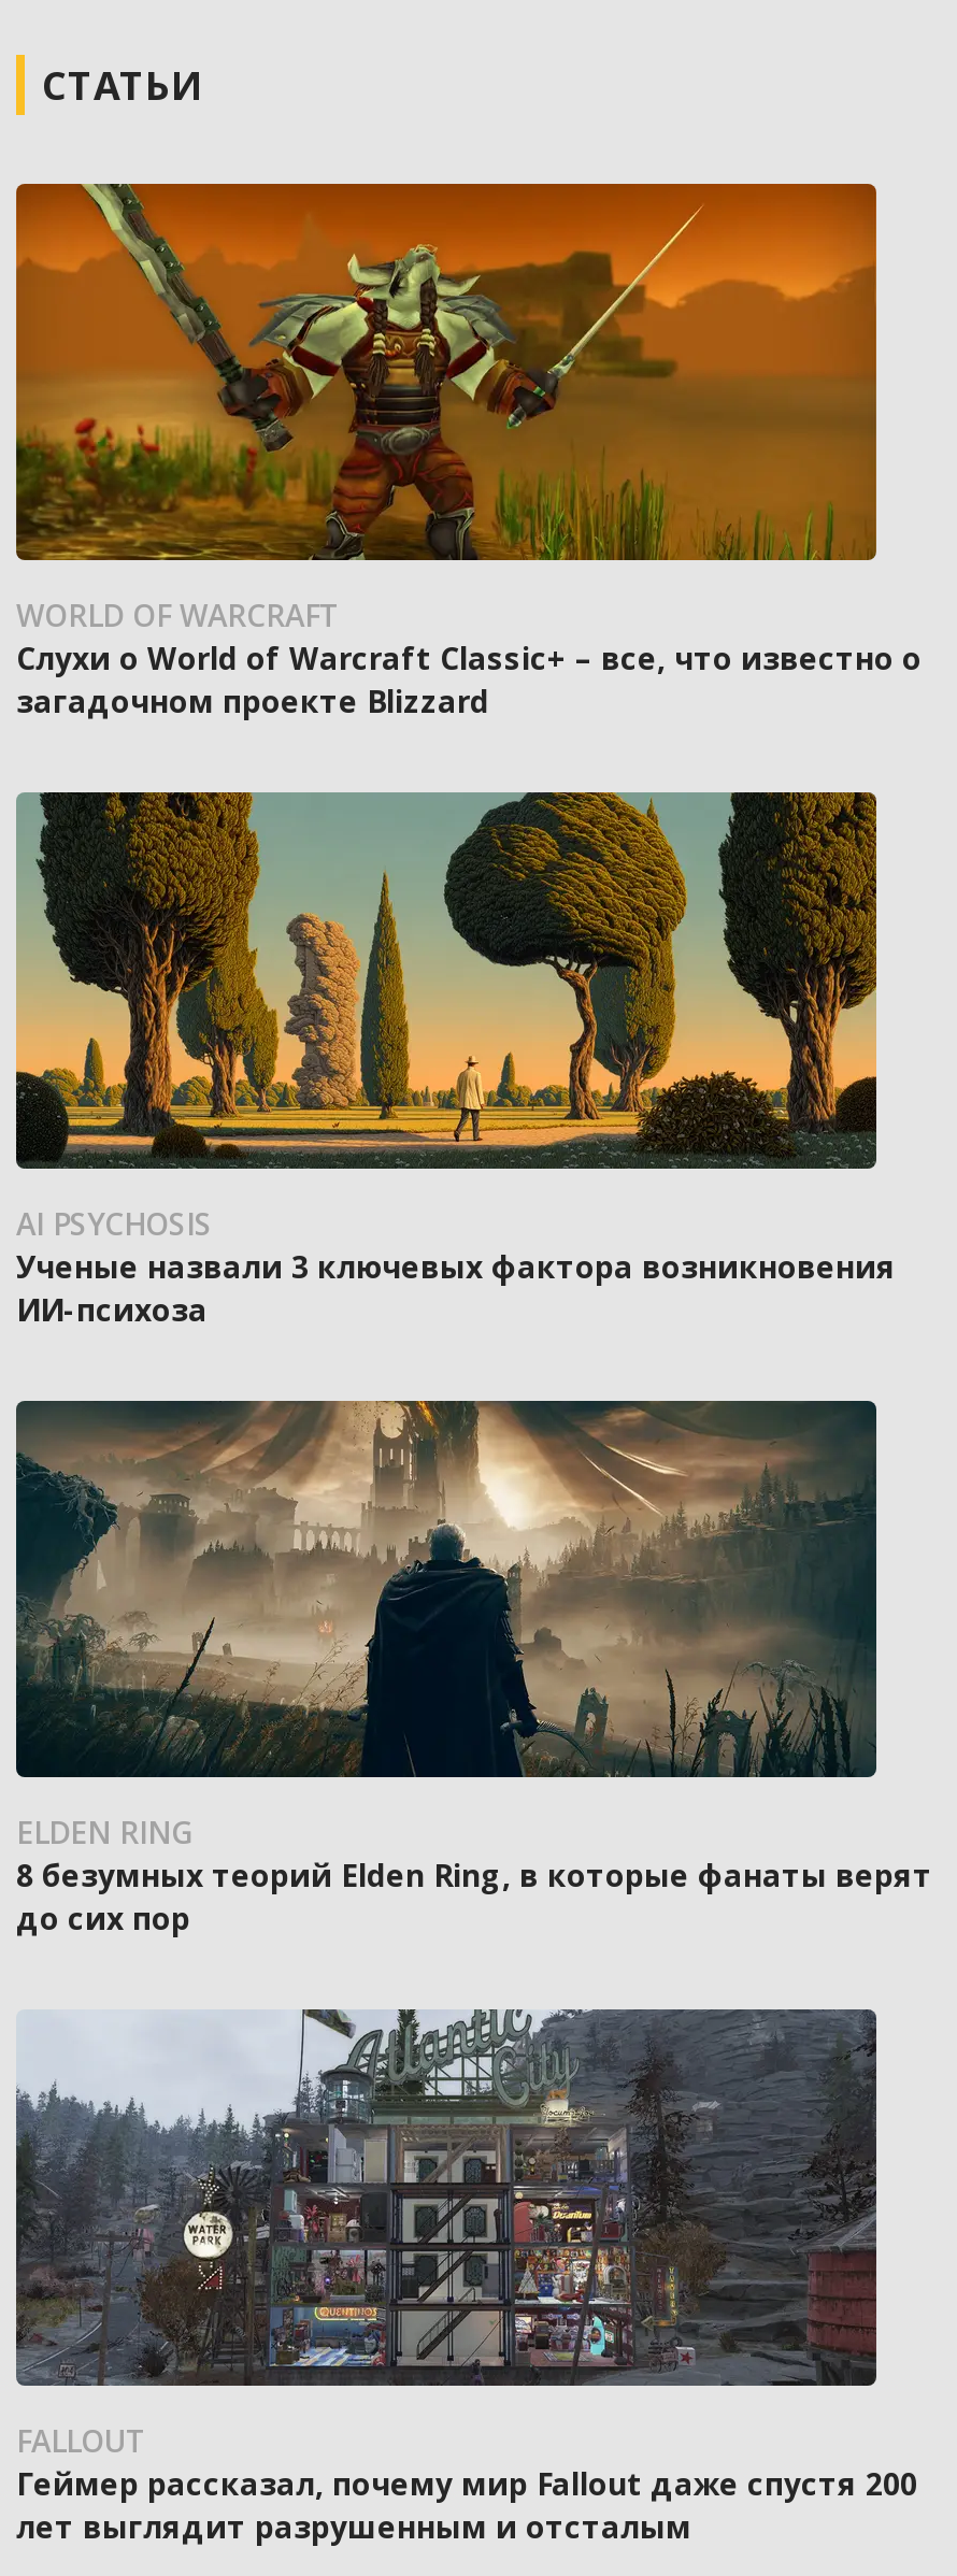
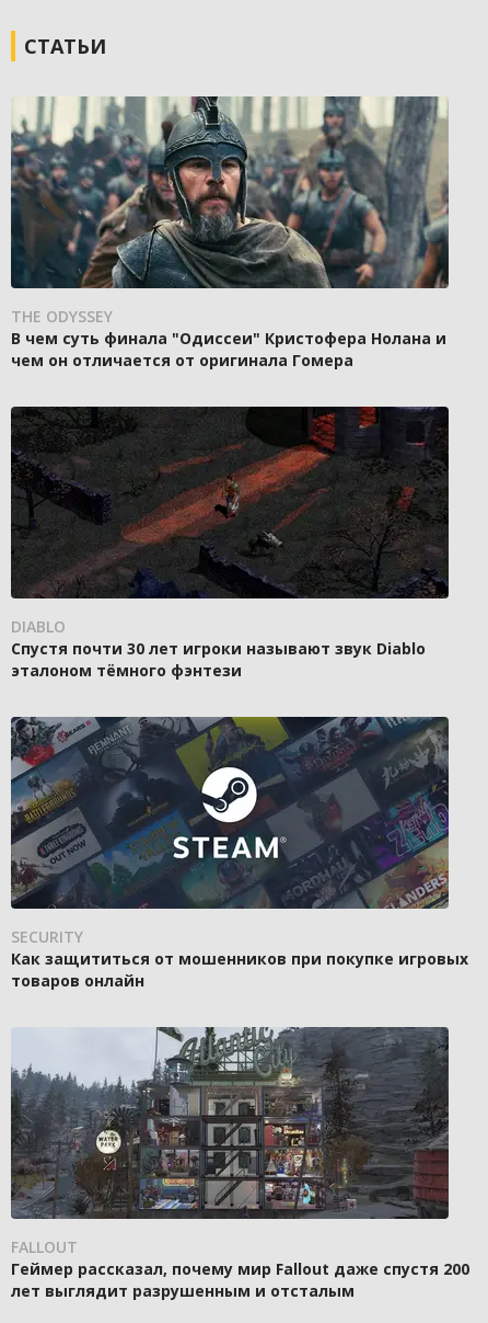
- [image]
- WORLD OF WARCRAFT
- Слухи о World of Warcraft Classic+ – все, что известно о
- загадочном проекте Blizzard
+ [image]
+ THE ODYSSEY
+ В чем суть финала "Одиссеи" Кристофера Нолана и
+ чем он отличается от оригинала Гомера

- [image]
- AI PSYCHOSIS
- Ученые назвали 3 ключевых фактора возникновения
- ИИ-психоза
+ [image]
+ DIABLO
+ Спустя почти 30 лет игроки называют звук Diablo
+ эталоном тёмного фэнтези

- [image]
- ELDEN RING
- 8 безумных теорий Elden Ring, в которые фанаты верят
- до сих пор
+ [image]
+ SECURITY
+ Как защититься от мошенников при покупке игровых
+ товаров онлайн
